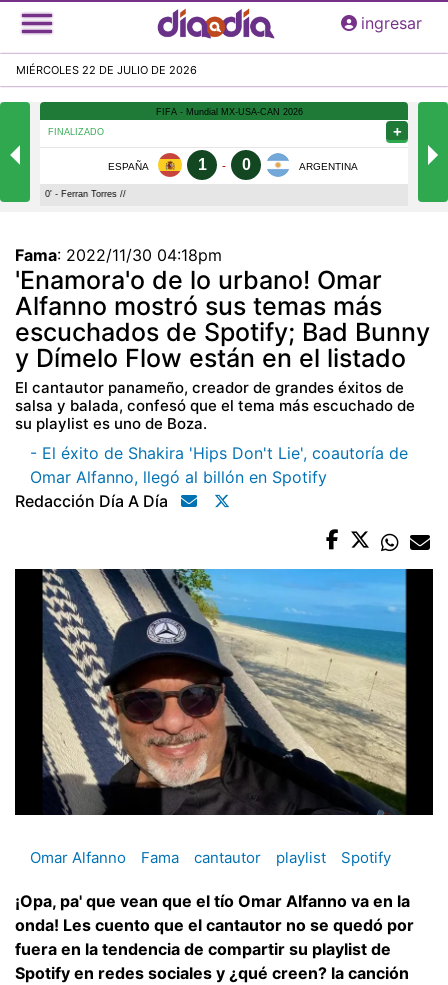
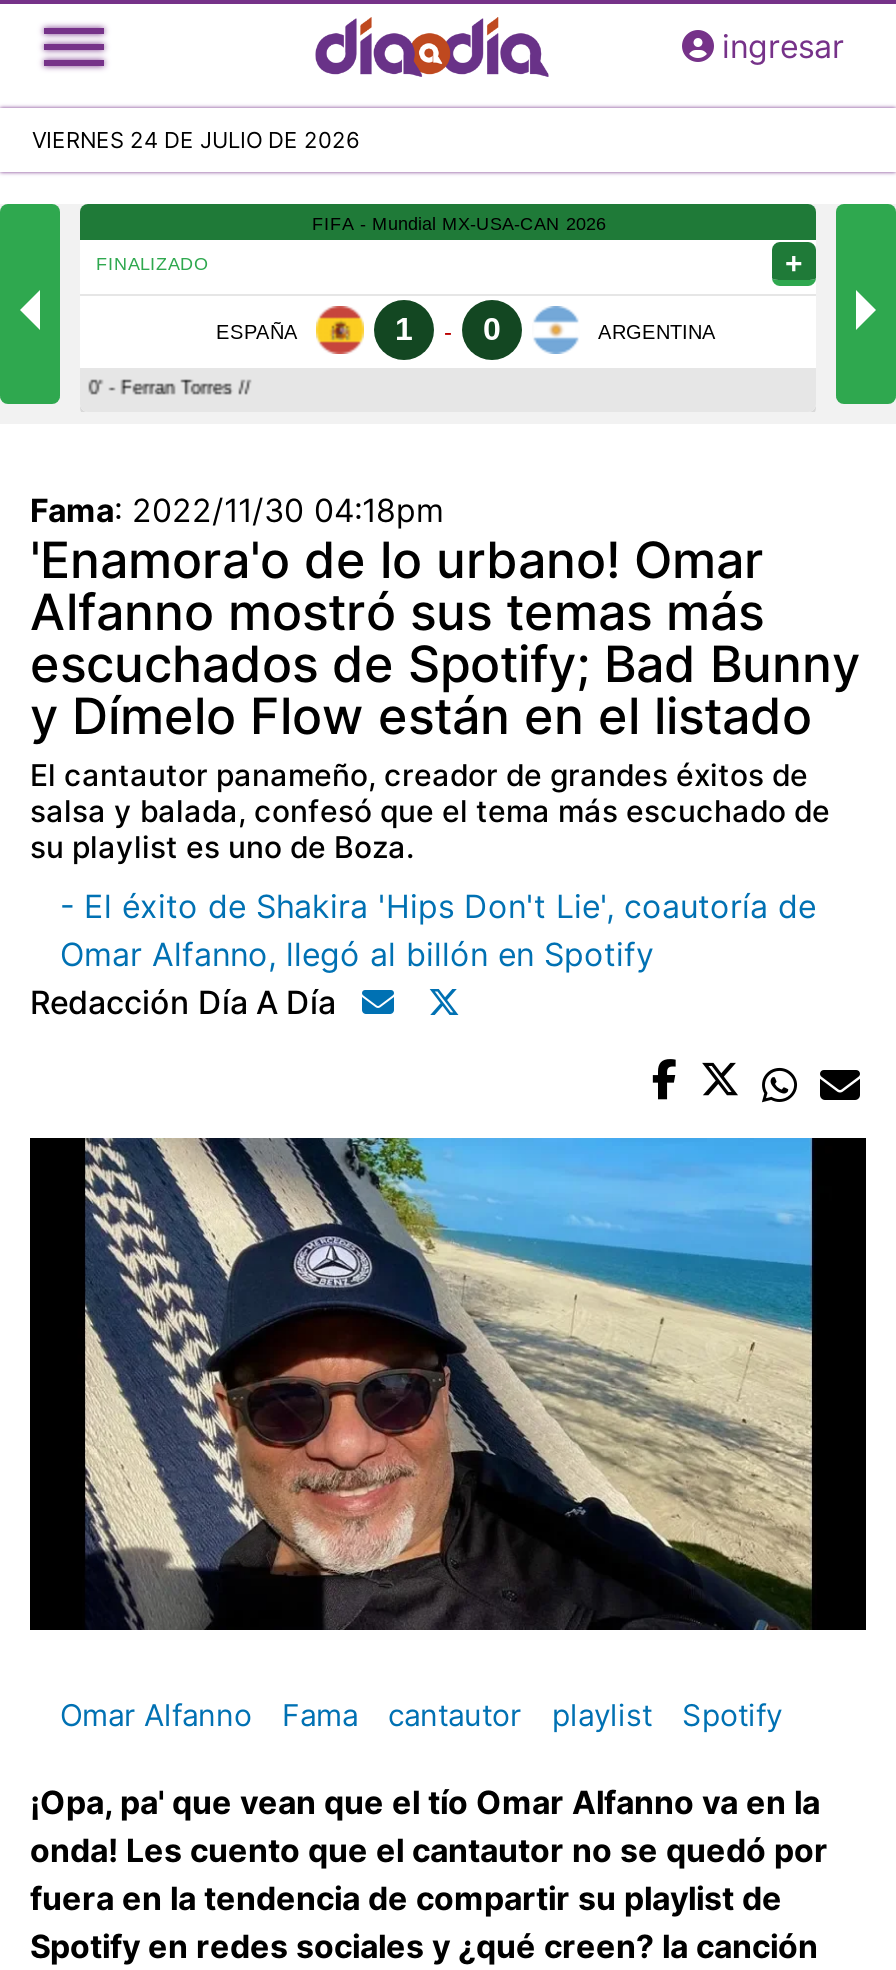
- MIÉRCOLES 22 DE JULIO DE 2026
+ VIERNES 24 DE JULIO DE 2026
